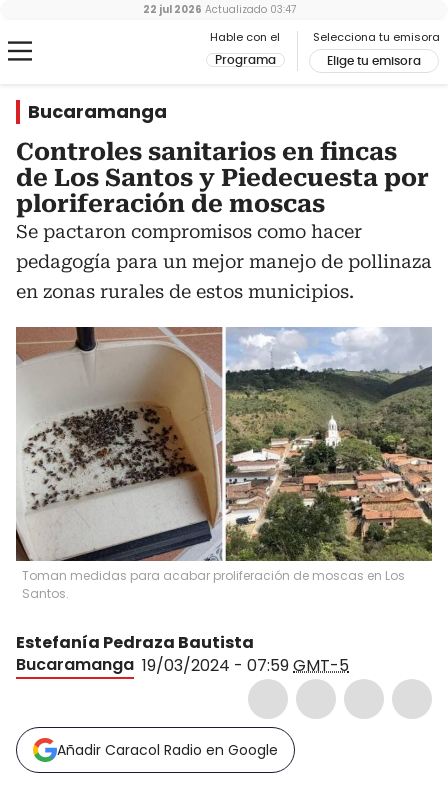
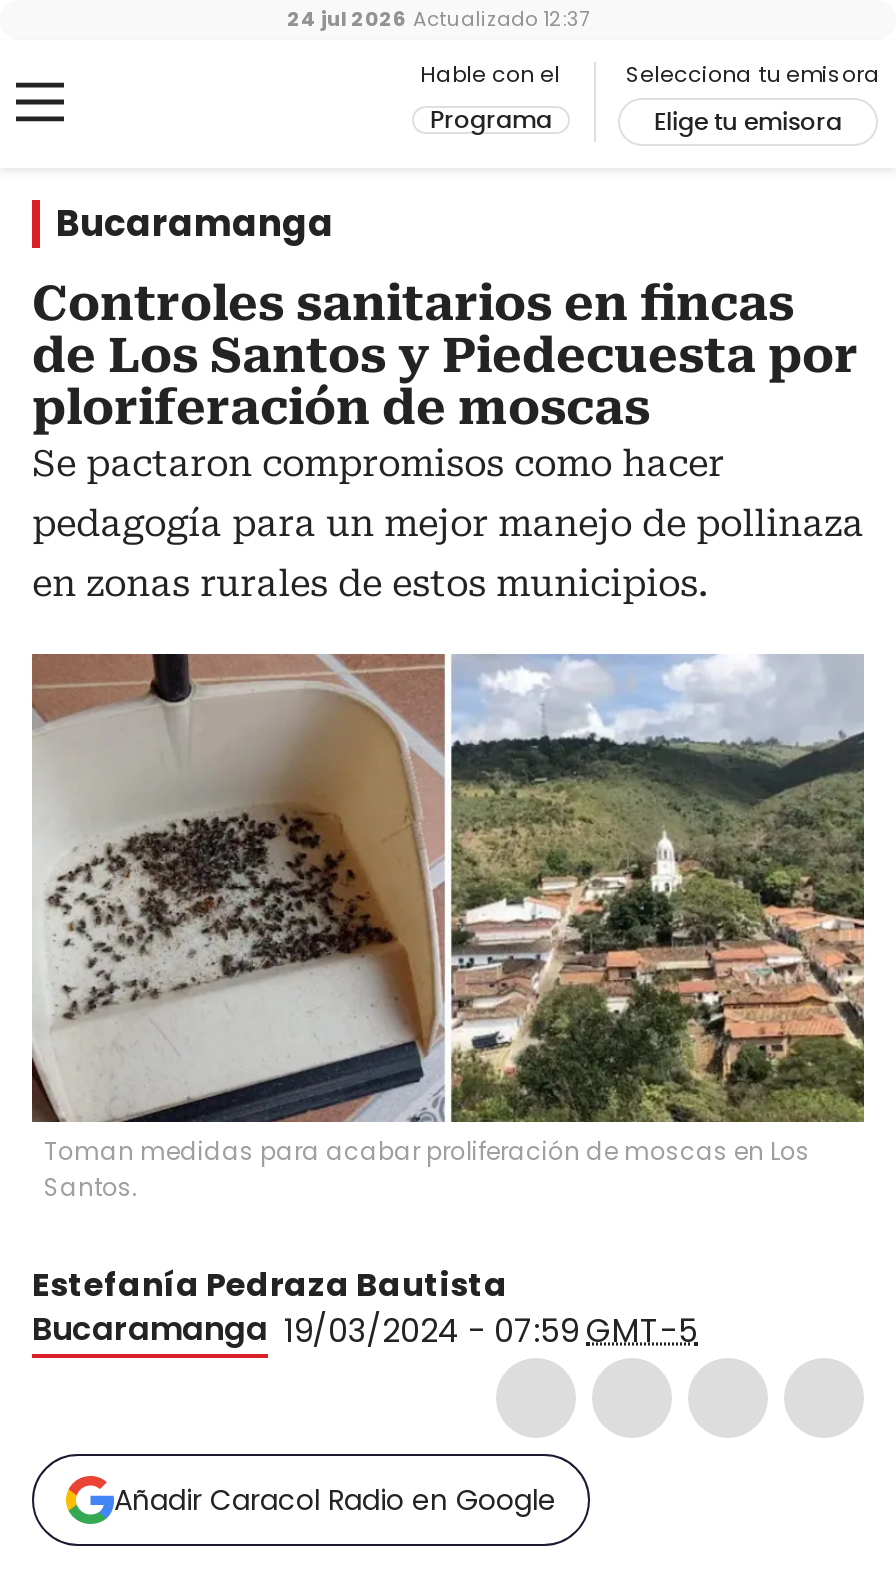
- 22 jul 2026 Actualizado 03:47
+ 24 jul 2026 Actualizado 12:37
